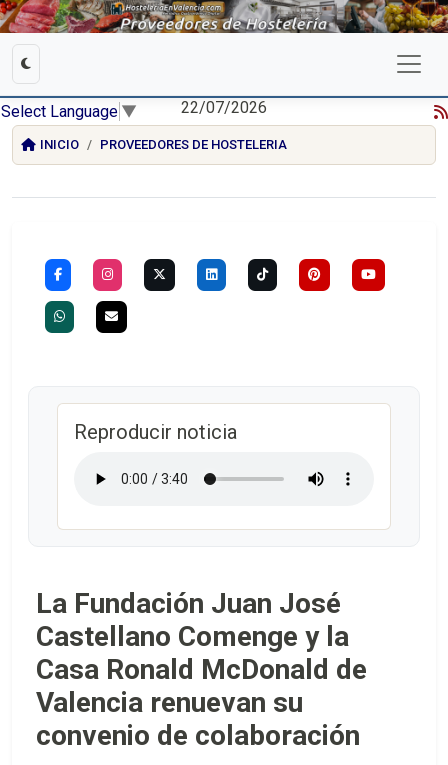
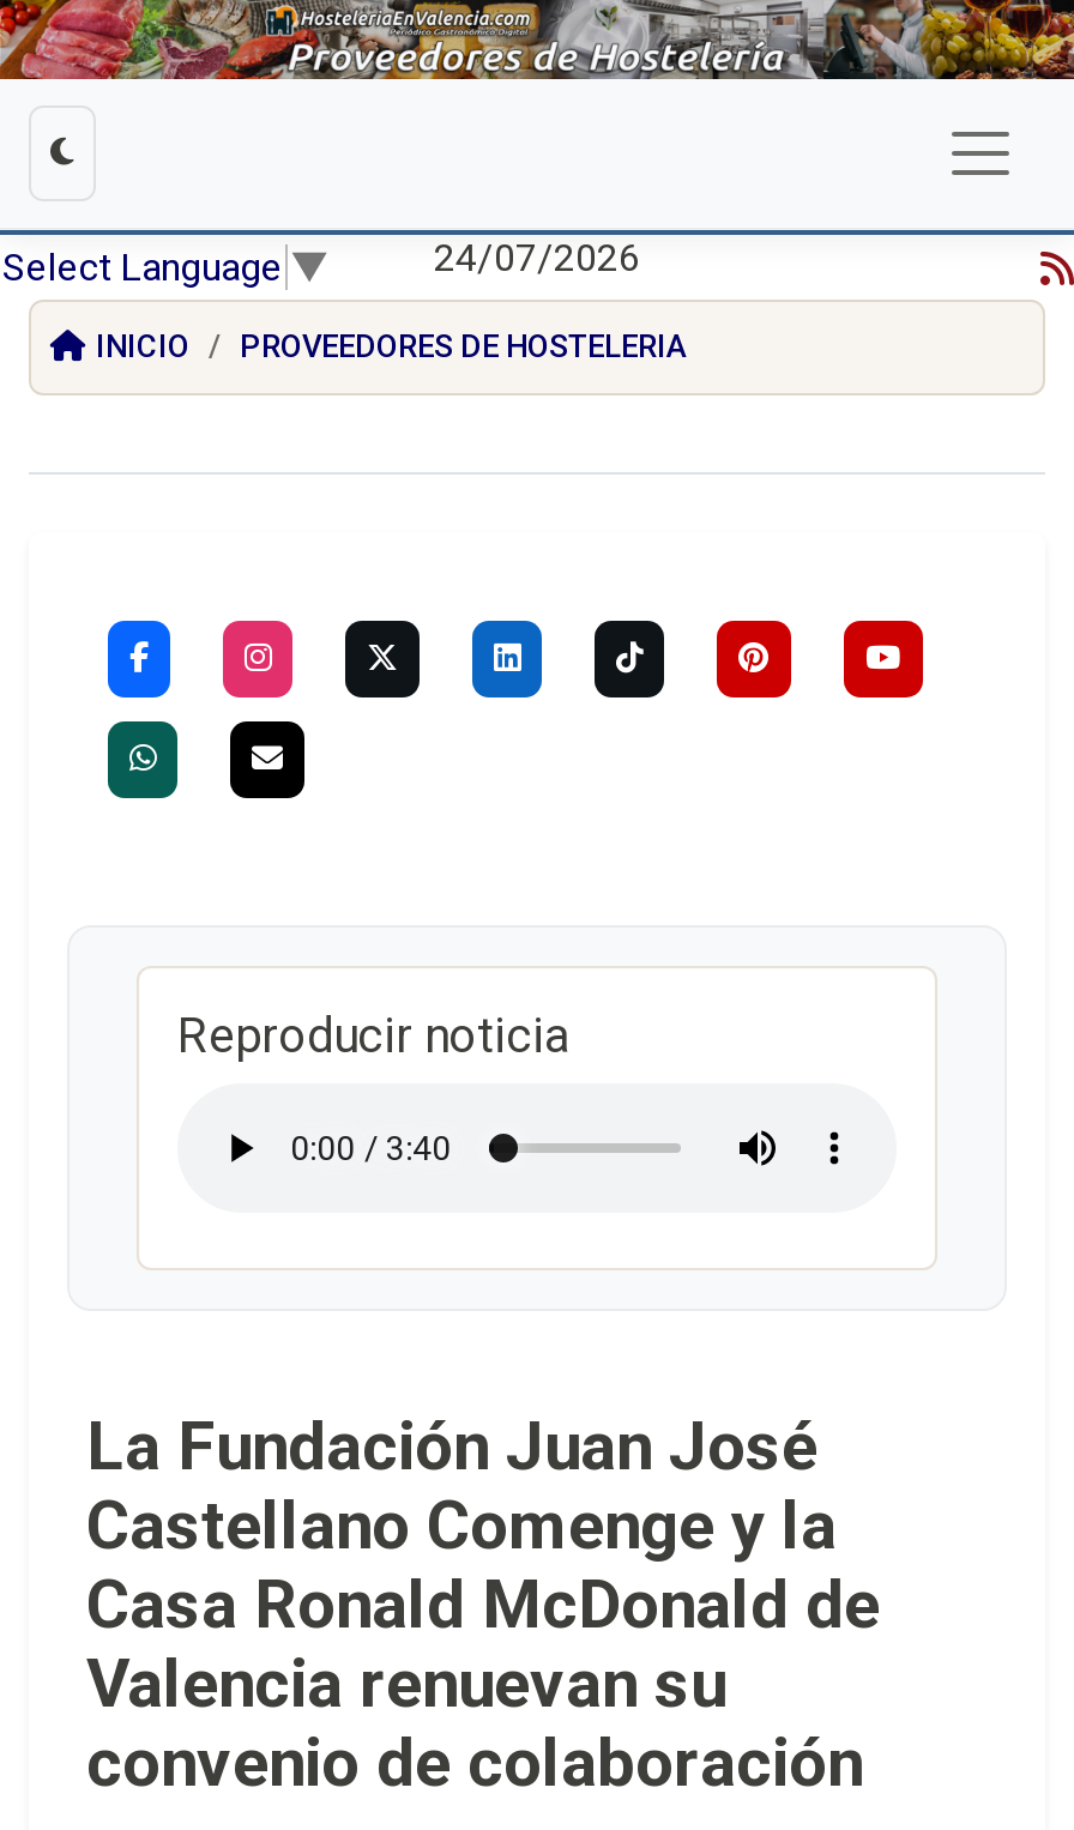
- 22/07/2026
+ 24/07/2026
